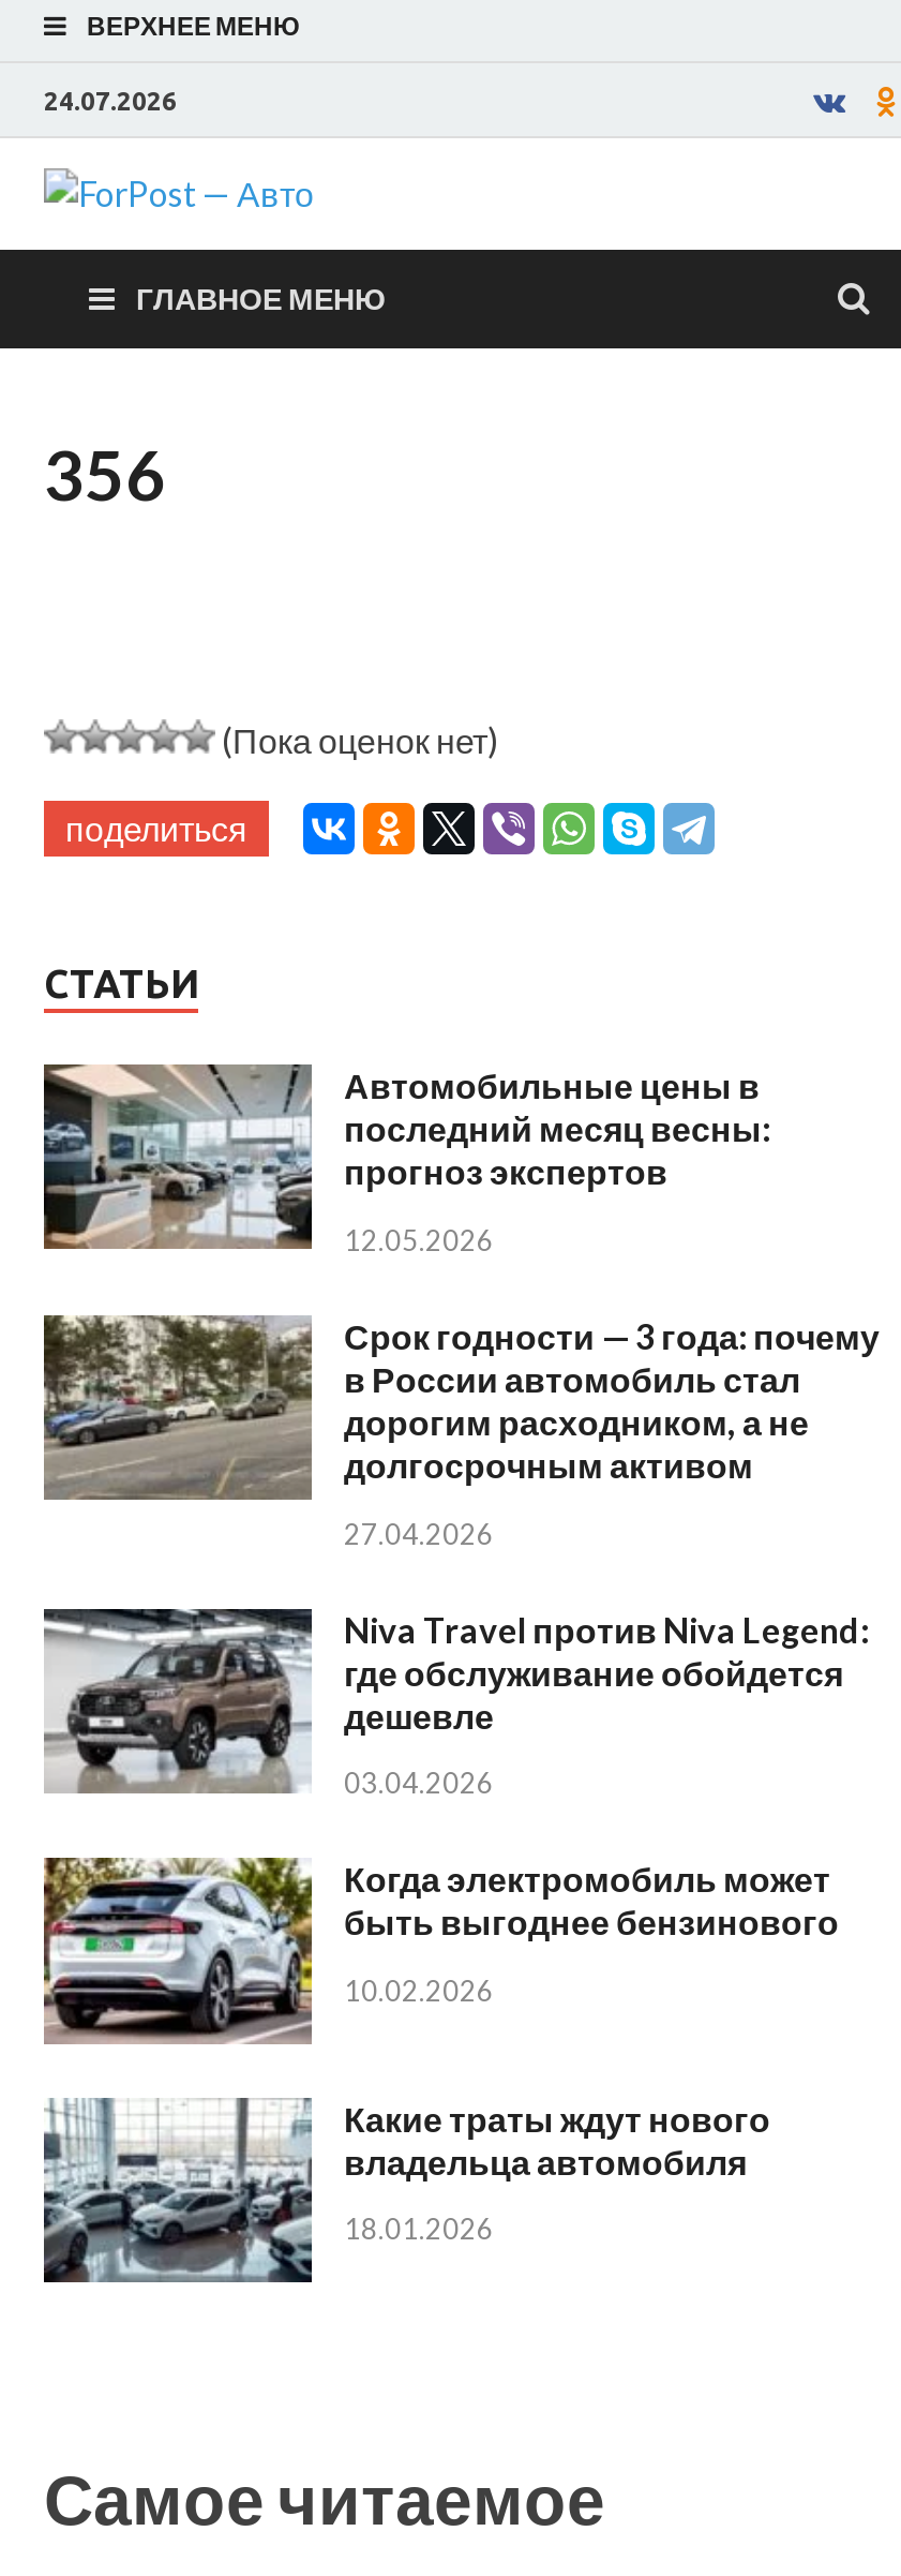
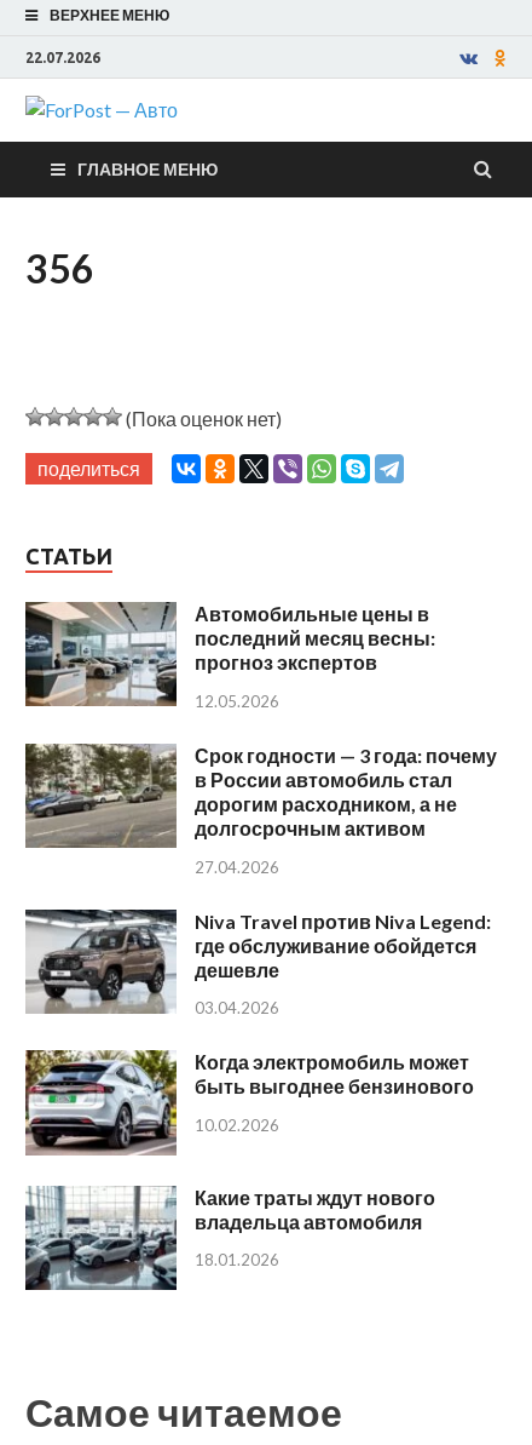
- 24.07.2026
+ 22.07.2026
